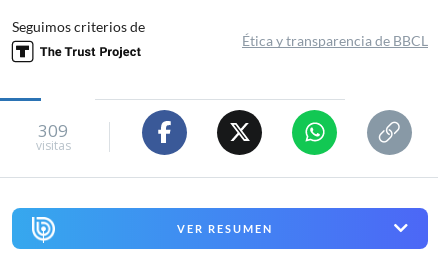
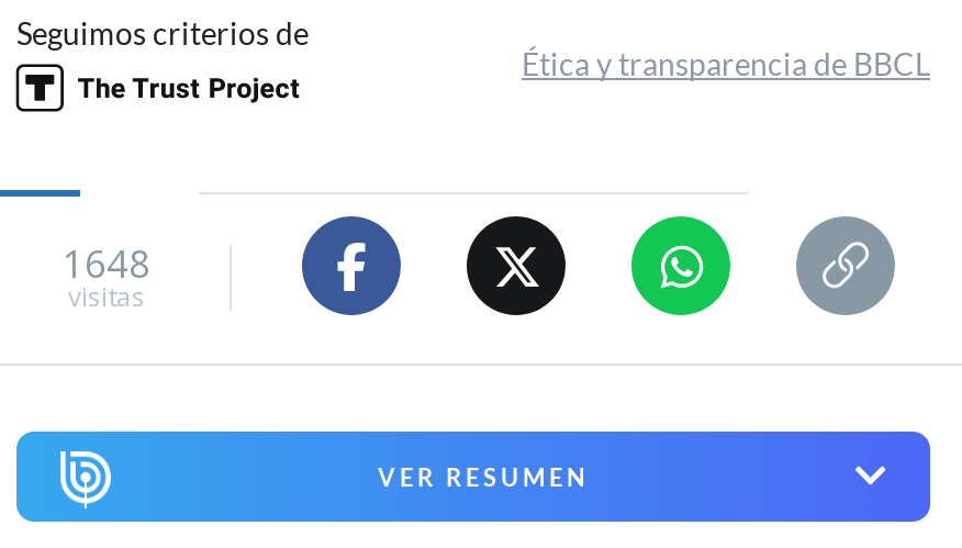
- 309
+ 1648
